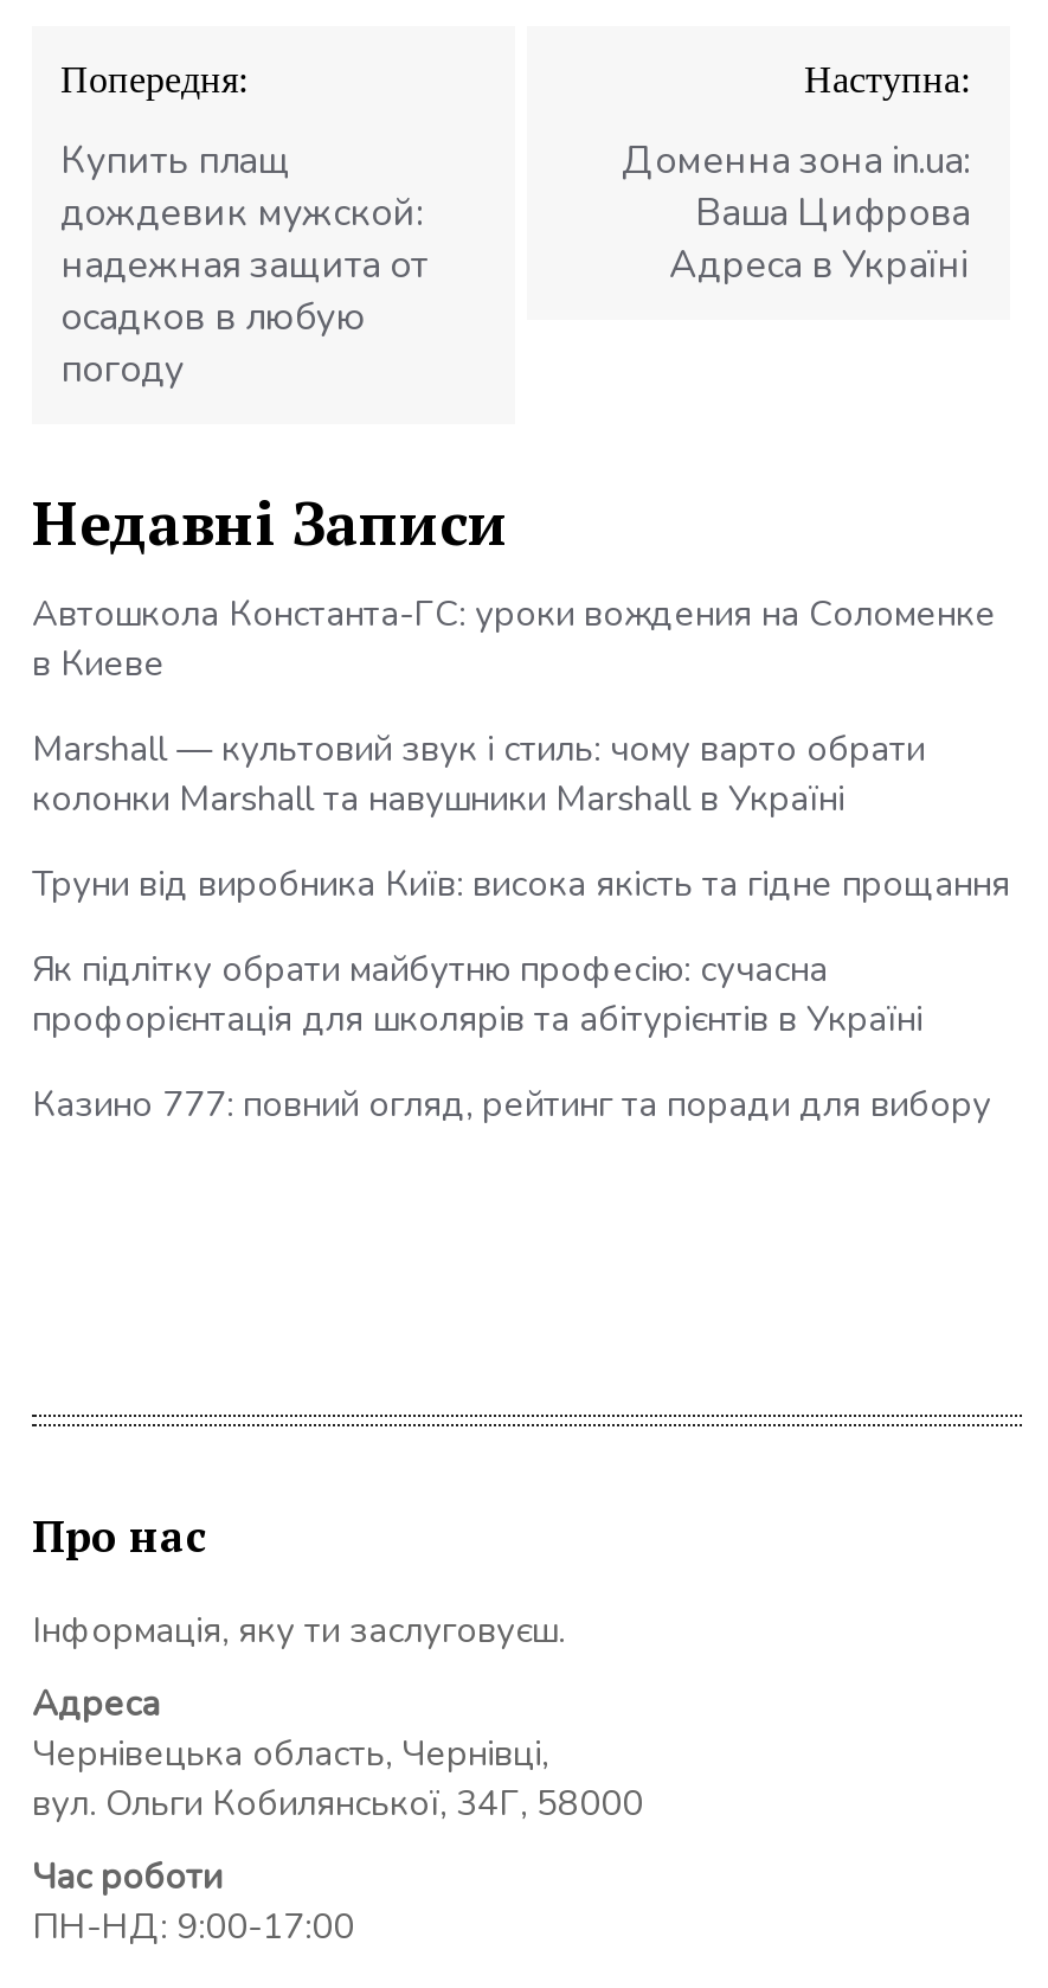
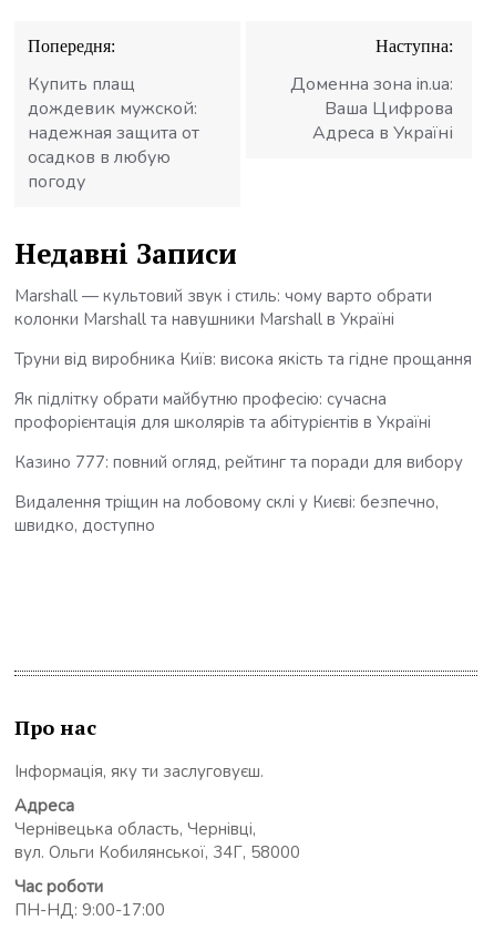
- Автошкола Константа-ГС: уроки вождения на Соломенке
- в Киеве

moved up: Marshall — культовий звук і стиль: чому варто обрати | колонки Marshall та навушники Marshall в Україні | Труни від виробника Київ: висока якість та гідне прощання | Як підлітку обрати майбутню професію: сучасна | профорієнтація для школярів та абітурієнтів в Україні | Казино 777: повний огляд, рейтинг та поради для вибору

+ Видалення тріщин на лобовому склі у Києві: безпечно,
+ швидко, доступно
